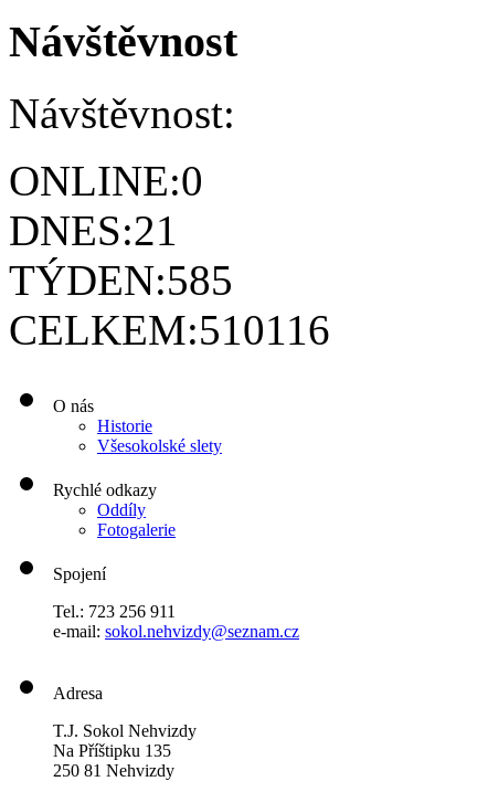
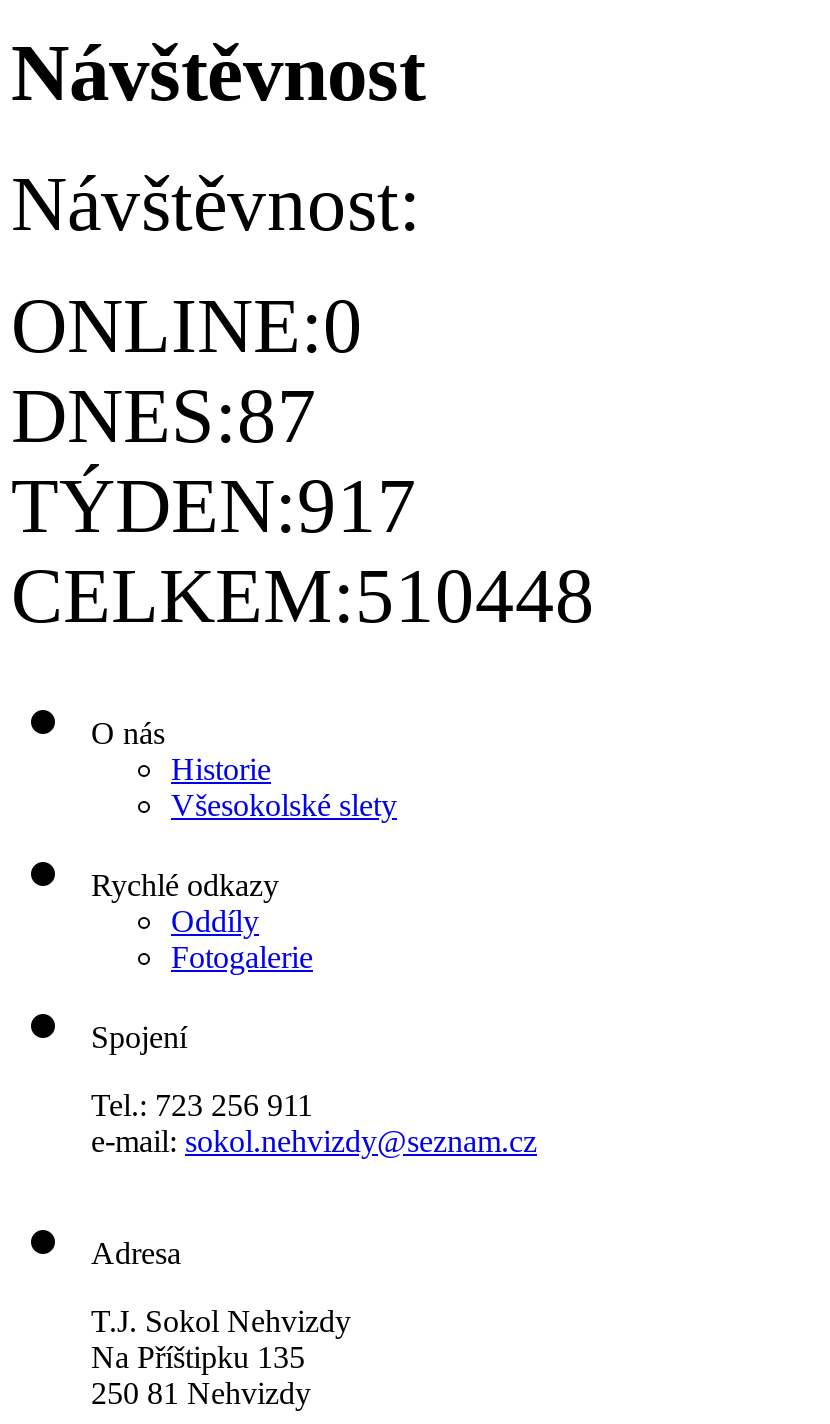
- DNES:21
+ DNES:87

- TÝDEN:585
+ TÝDEN:917

- CELKEM:510116
+ CELKEM:510448
